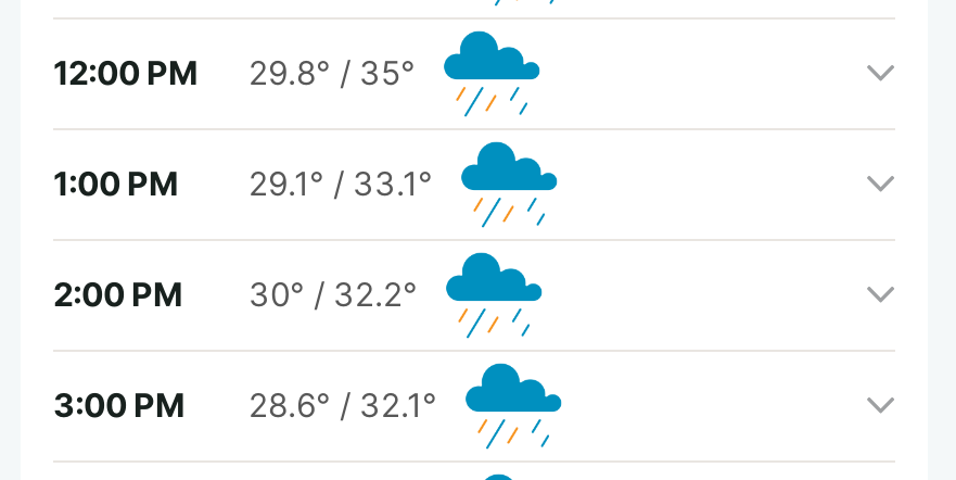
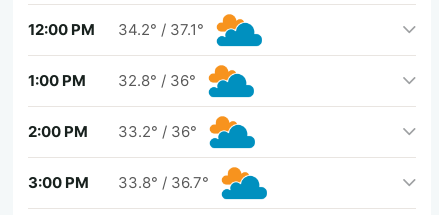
- [image]
- 12:00 PM 29.8° / 35°
+ [image]
+ 12:00 PM 34.2° / 37.1°

- [image]
- 1:00 PM 29.1° / 33.1°
+ [image]
+ 1:00 PM 32.8° / 36°

- [image]
- 2:00 PM 30° / 32.2°
+ [image]
+ 2:00 PM 33.2° / 36°

- [image]
- 3:00 PM 28.6° / 32.1°
+ [image]
+ 3:00 PM 33.8° / 36.7°
